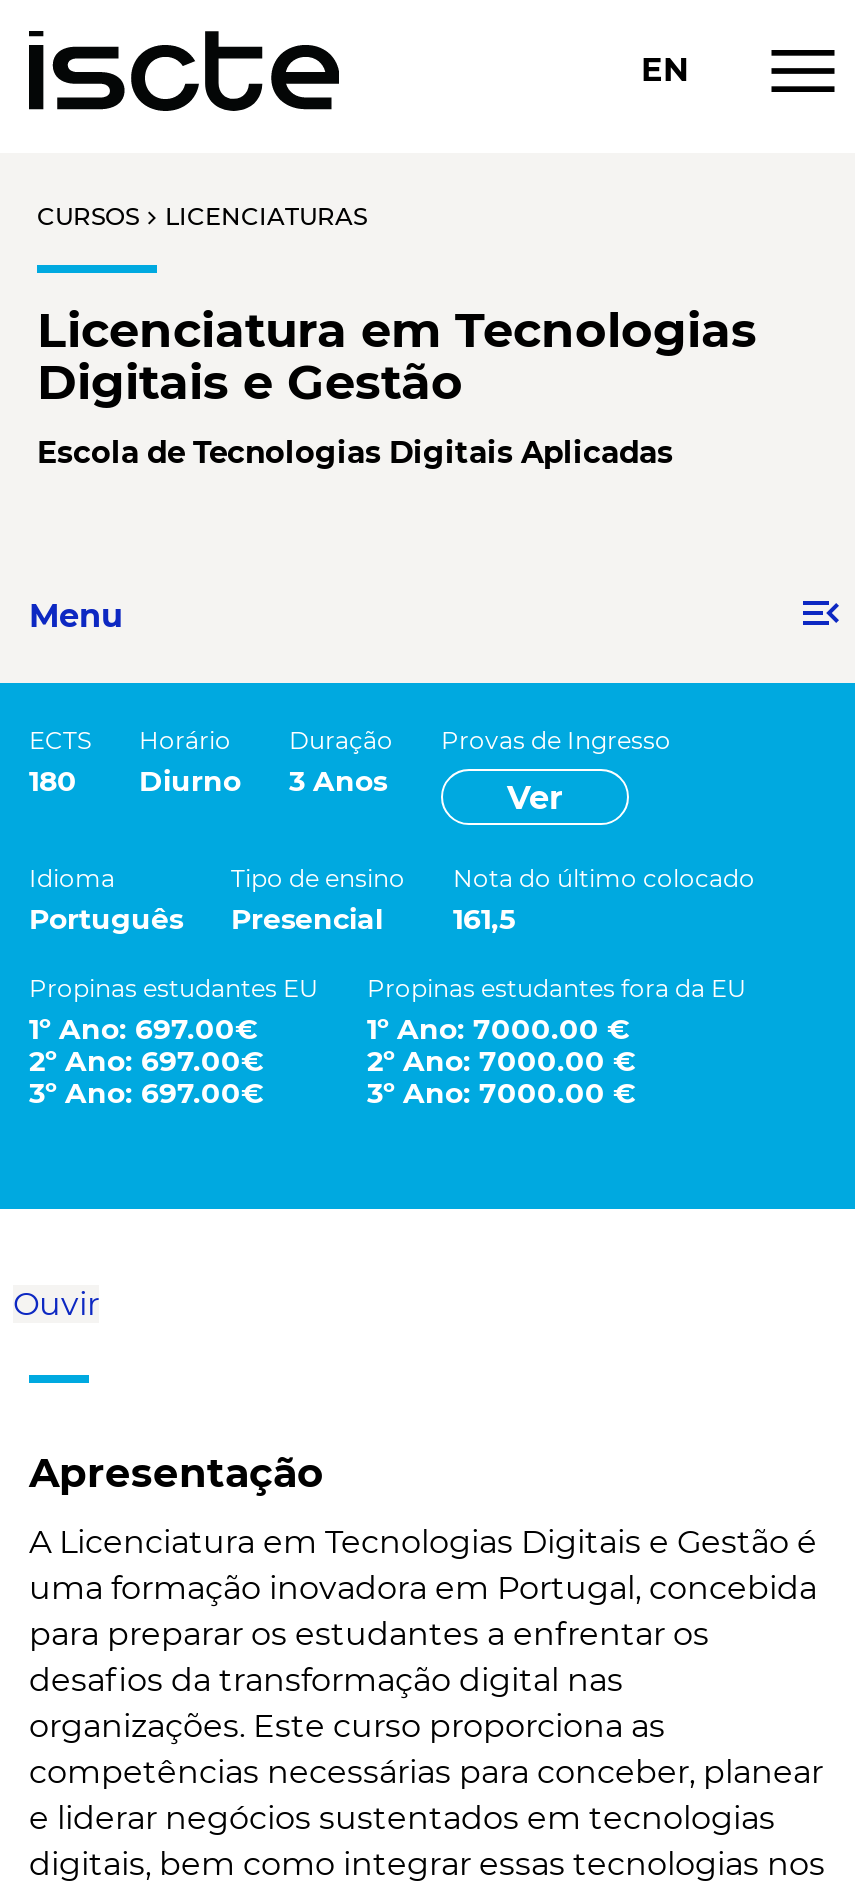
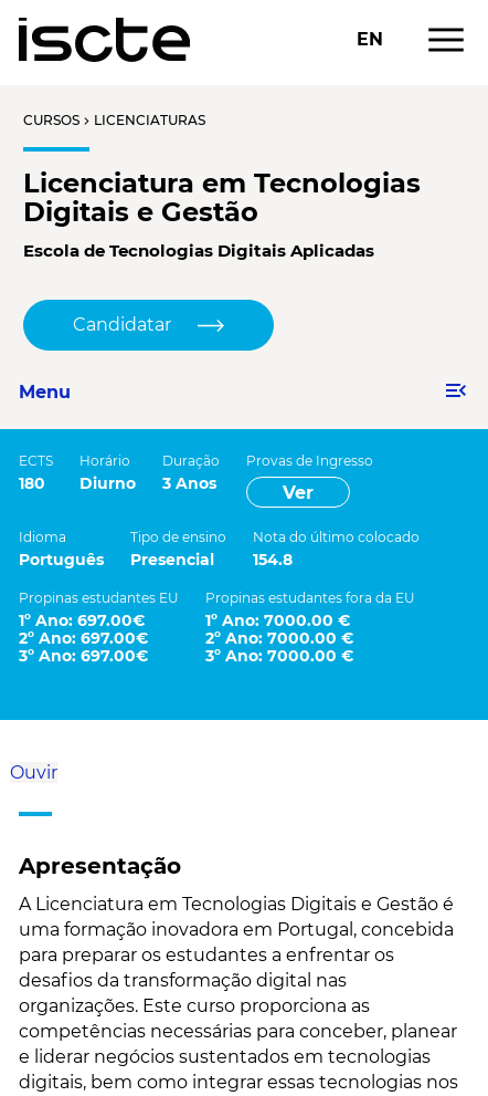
+ Candidatar

- Português Presencial 161,5
+ Português Presencial 154.8
